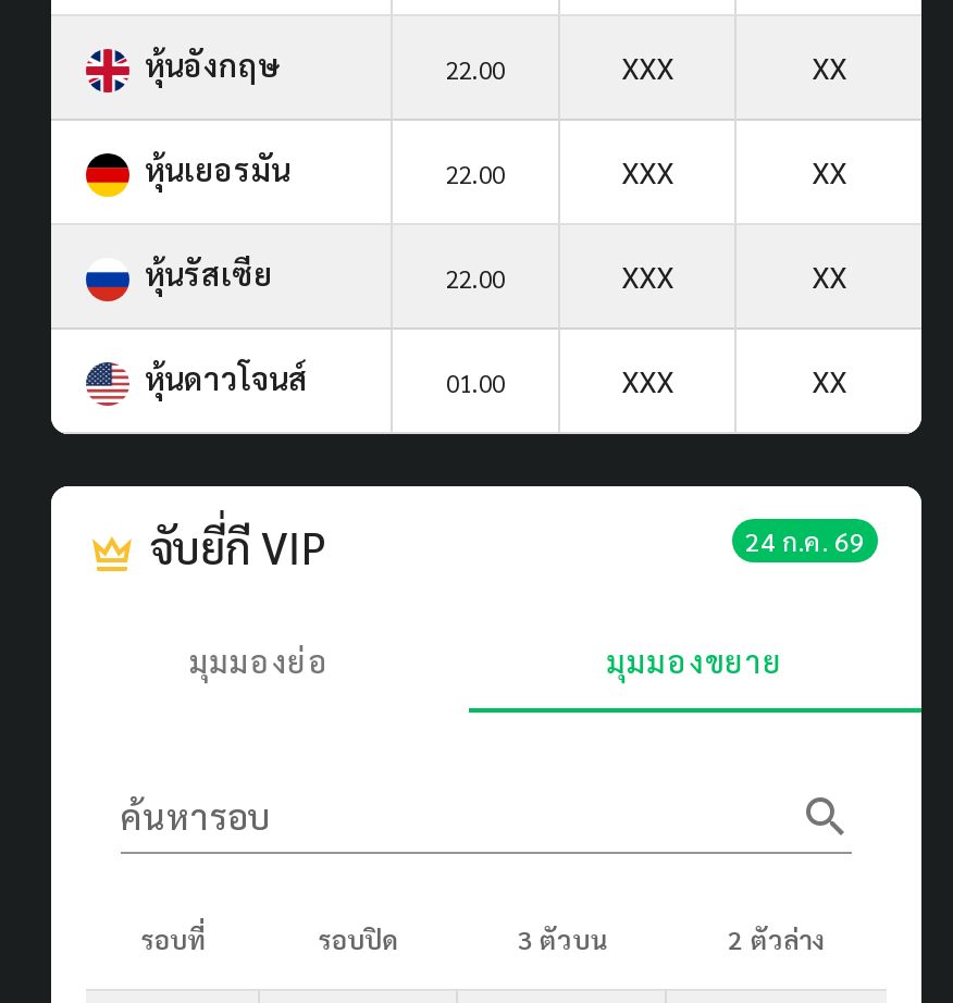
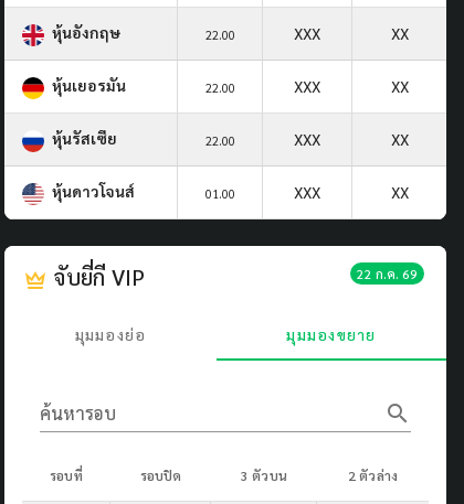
- 24 ก.ค. 69
+ 22 ก.ค. 69
